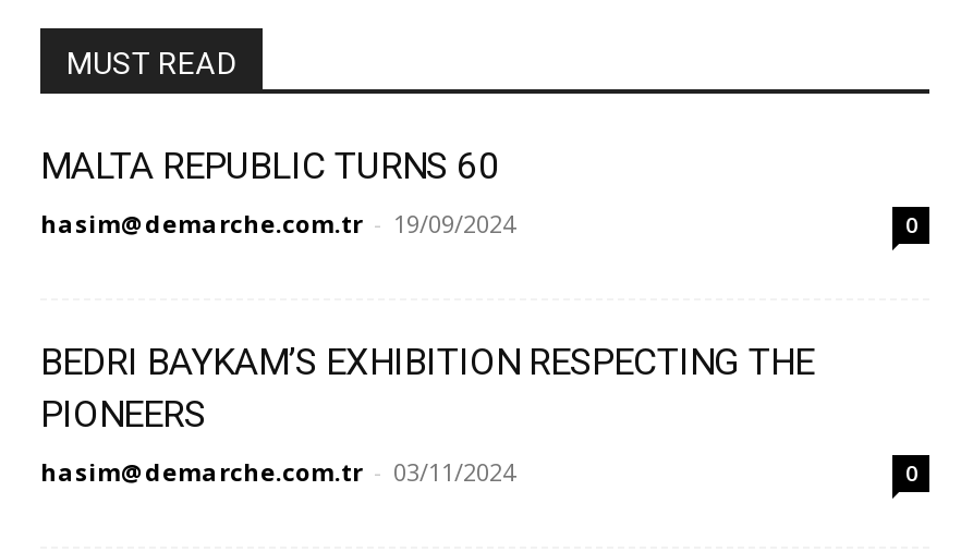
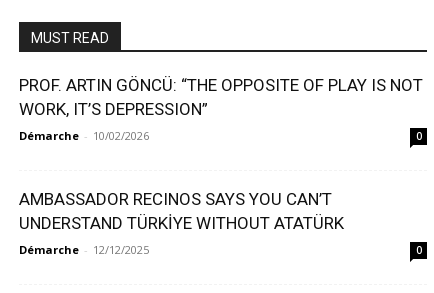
- MALTA REPUBLIC TURNS 60
- hasim@demarche.com.tr - 19/09/2024
+ PROF. ARTIN GÖNCÜ: “THE OPPOSITE OF PLAY IS NOT
+ WORK, IT’S DEPRESSION”
+ Démarche - 10/02/2026

- BEDRI BAYKAM’S EXHIBITION RESPECTING THE
- PIONEERS
- hasim@demarche.com.tr - 03/11/2024
+ AMBASSADOR RECINOS SAYS YOU CAN’T
+ UNDERSTAND TÜRKİYE WITHOUT ATATÜRK
+ Démarche - 12/12/2025
